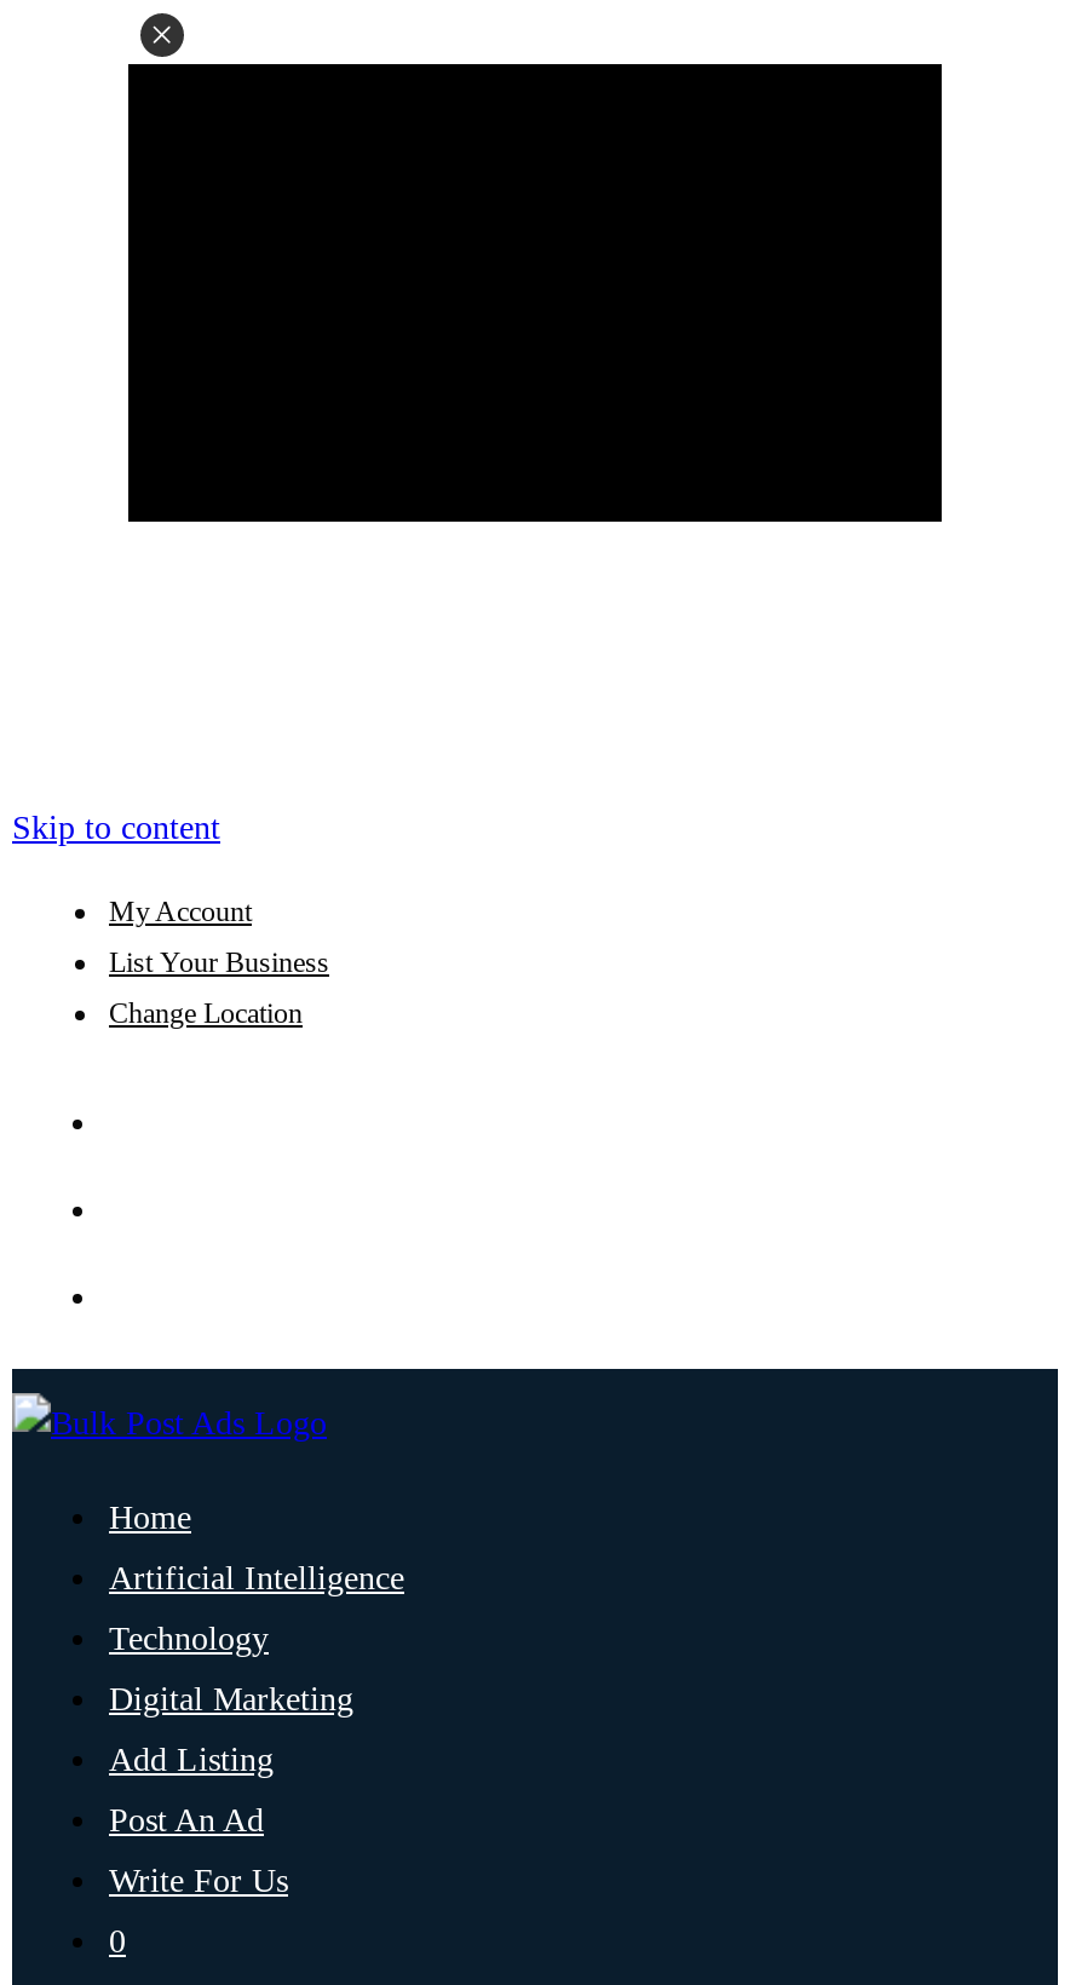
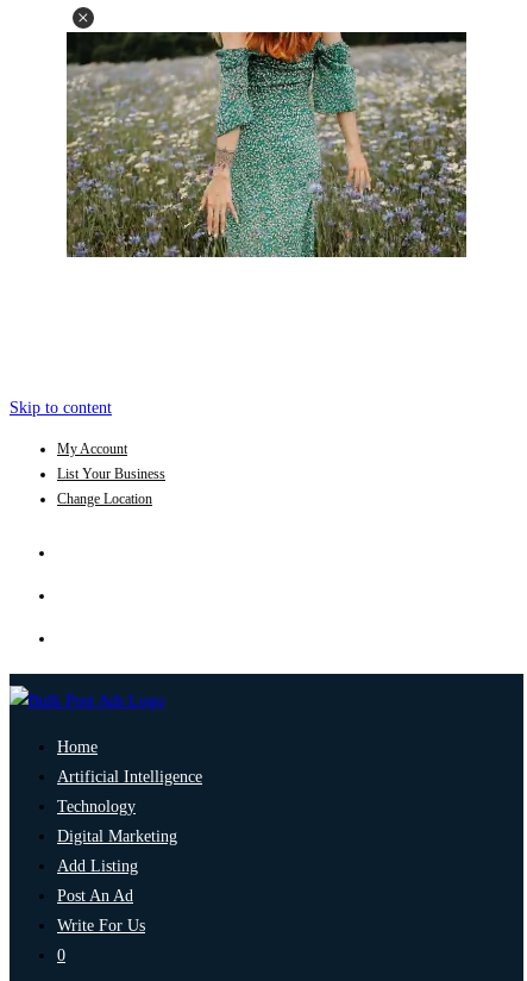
+ [image]
